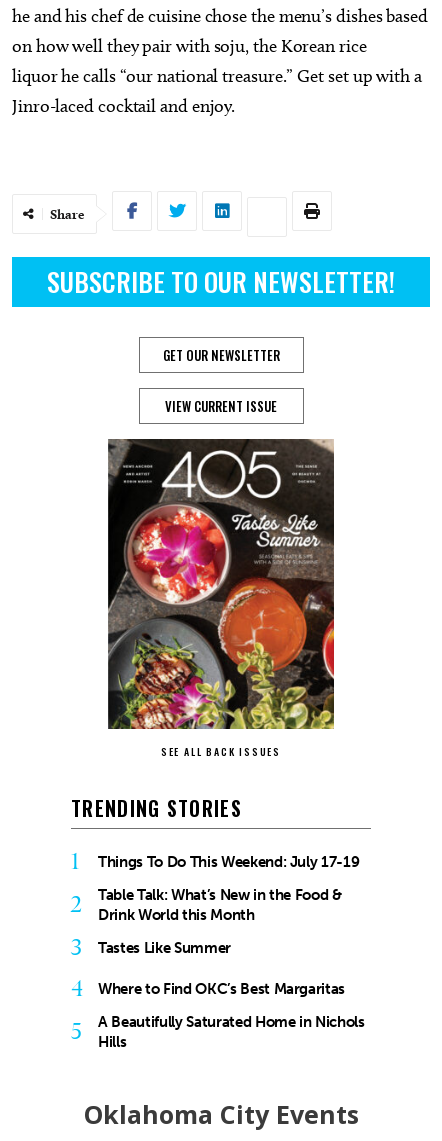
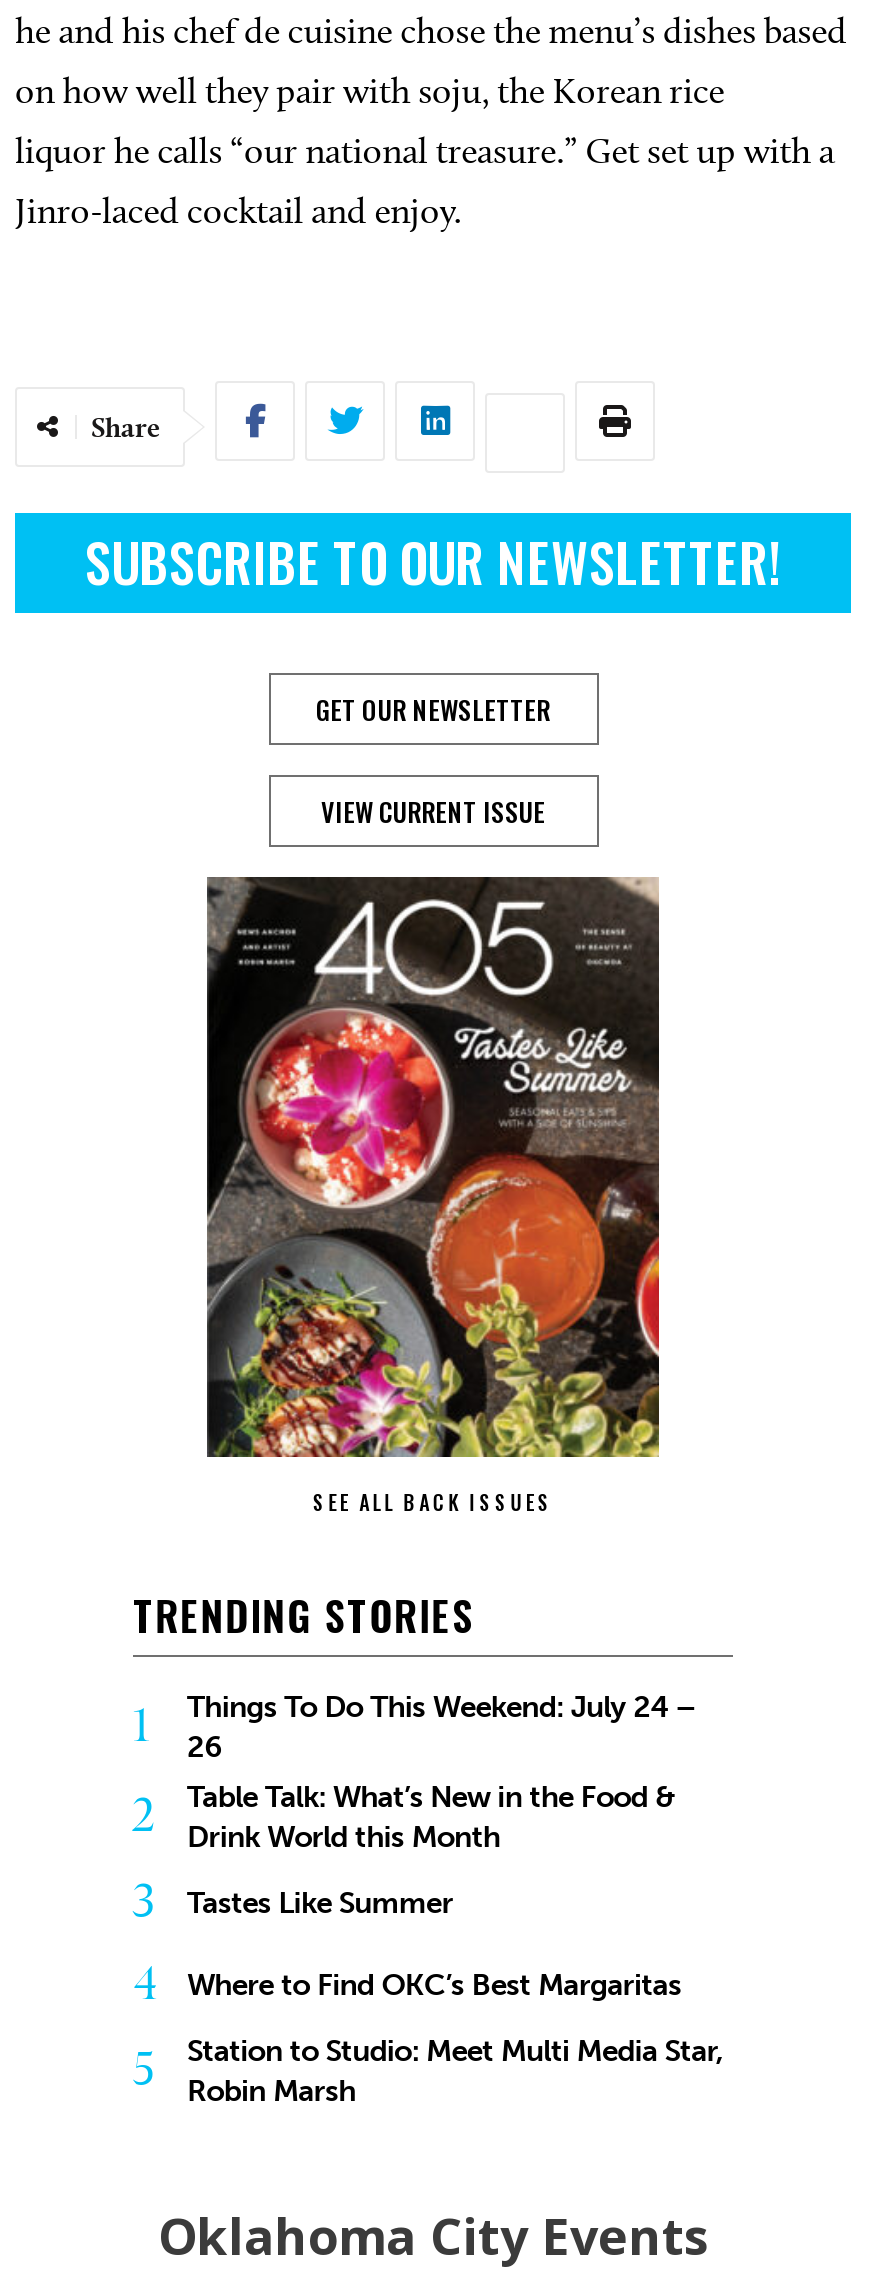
- Things To Do This Weekend: July 17-19
+ Things To Do This Weekend: July 24 –
+ 26

- A Beautifully Saturated Home in Nichols
- Hills
+ Station to Studio: Meet Multi Media Star,
+ Robin Marsh
